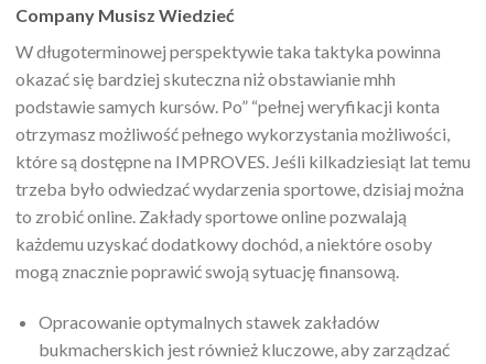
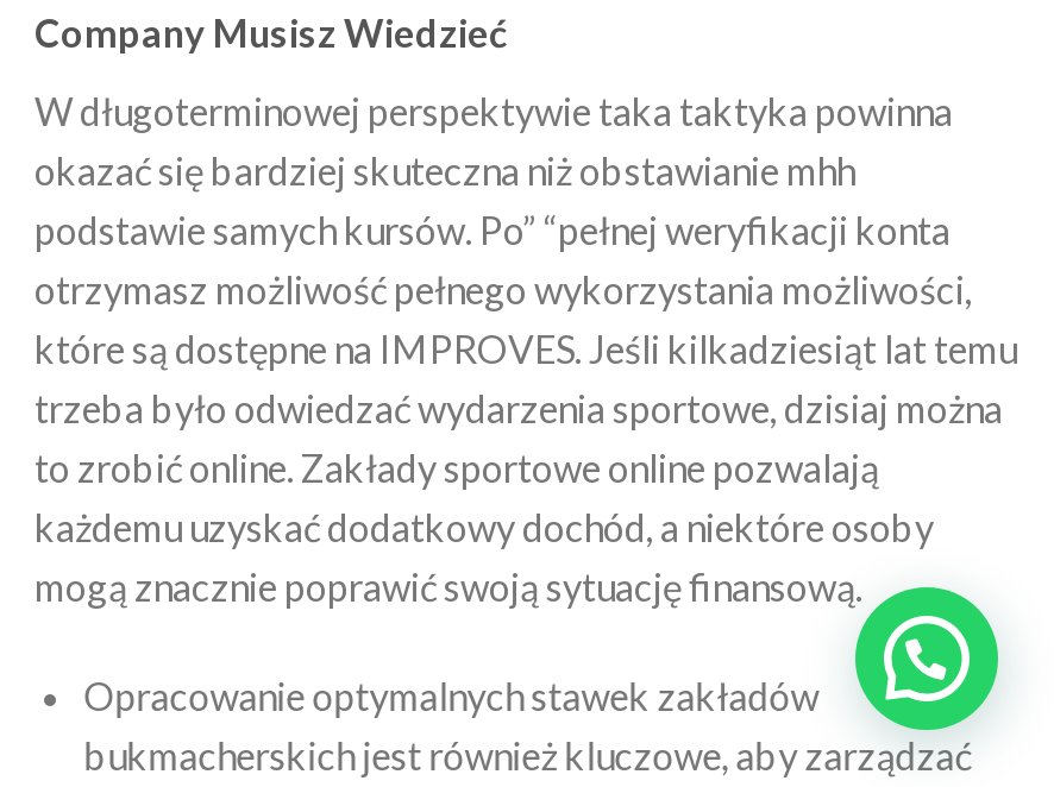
+ [image]
